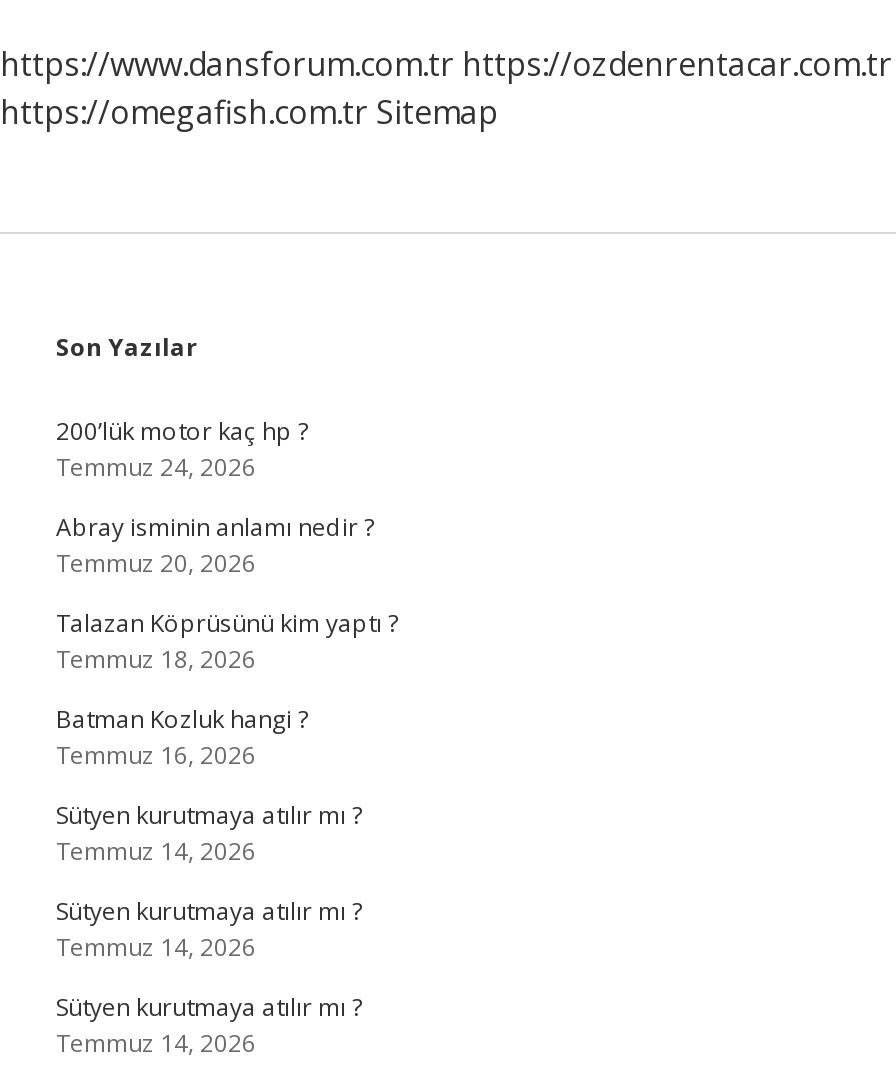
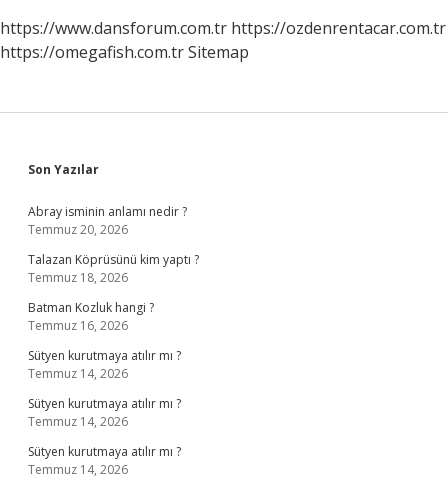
- 200’lük motor kaç hp ?
- Temmuz 24, 2026
